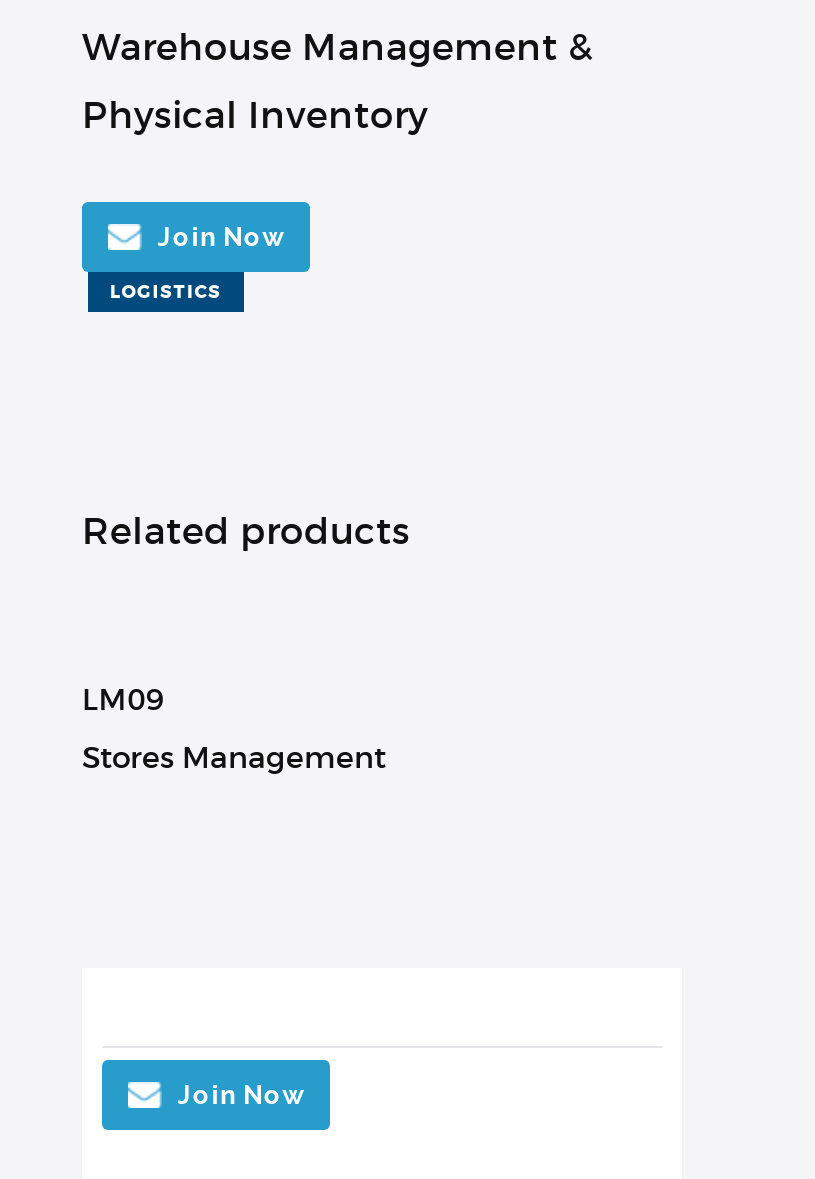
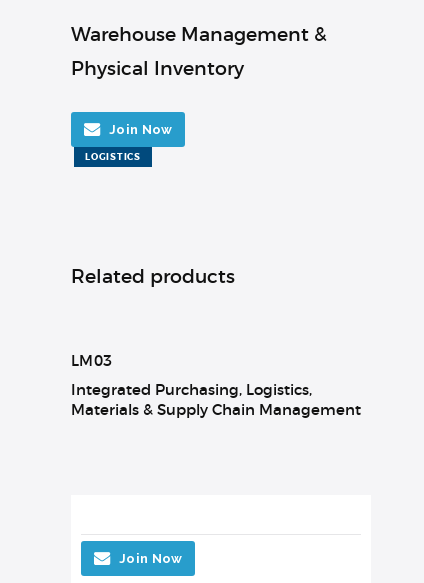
- LM09
+ LM03

- Stores Management
+ Integrated Purchasing, Logistics,
+ Materials & Supply Chain Management
